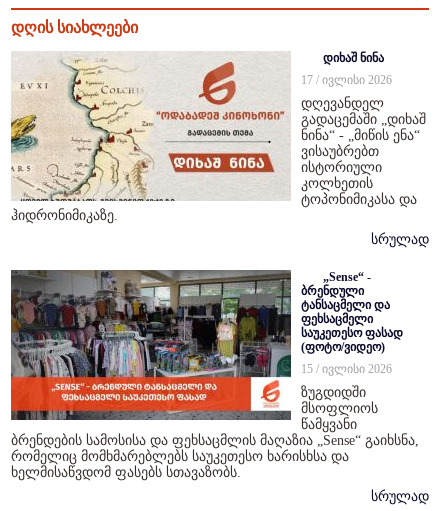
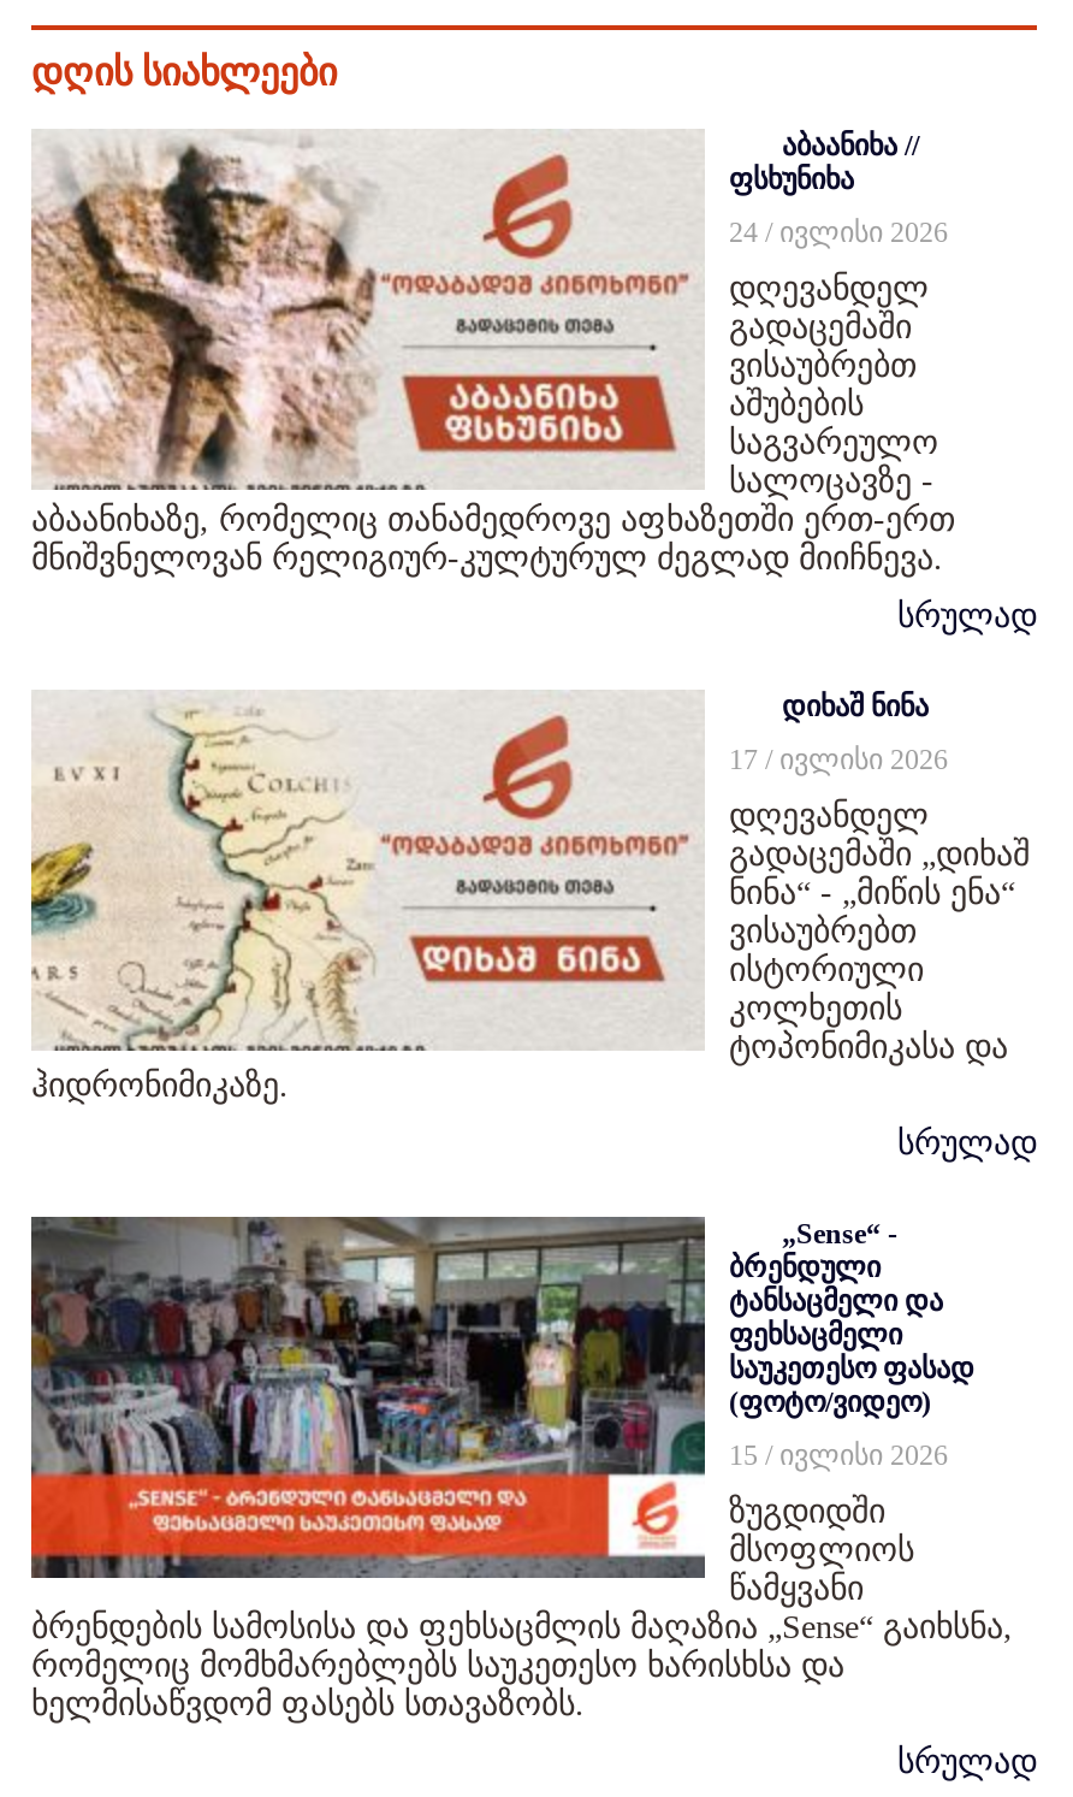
+ [image]
+ აბაანიხა //
+ ფსხუნიხა
+ 24 / ივლისი 2026
+ დღევანდელ
+ გადაცემაში
+ ვისაუბრებთ
+ აშუბების
+ საგვარეულო
+ სალოცავზე -
+ აბაანიხაზე, რომელიც თანამედროვე აფხაზეთში ერთ-ერთ
+ მნიშვნელოვან რელიგიურ-კულტურულ ძეგლად მიიჩნევა.
+ სრულად

+ [image]
